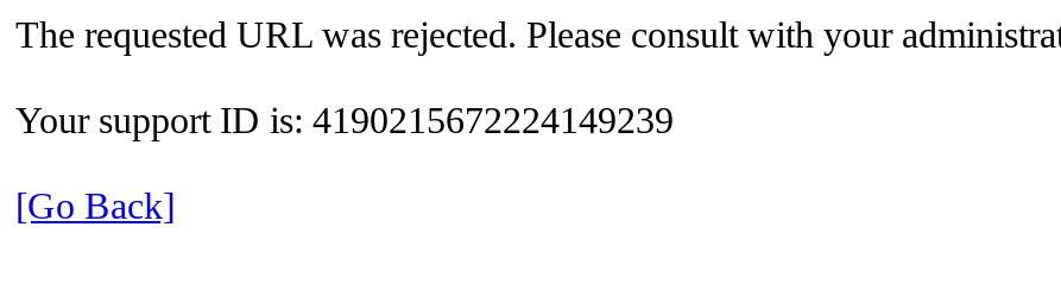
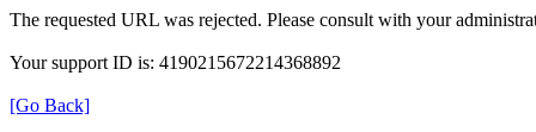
- Your support ID is: 4190215672224149239
+ Your support ID is: 4190215672214368892
